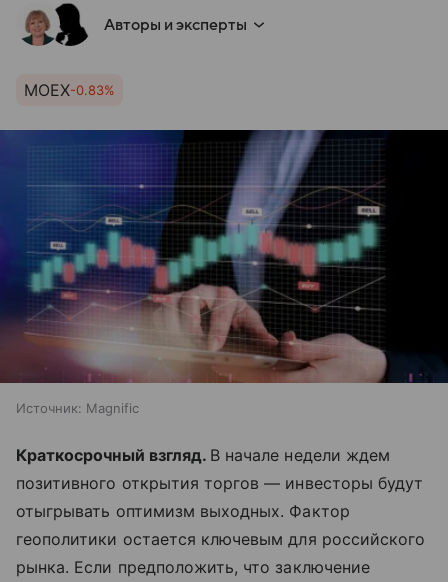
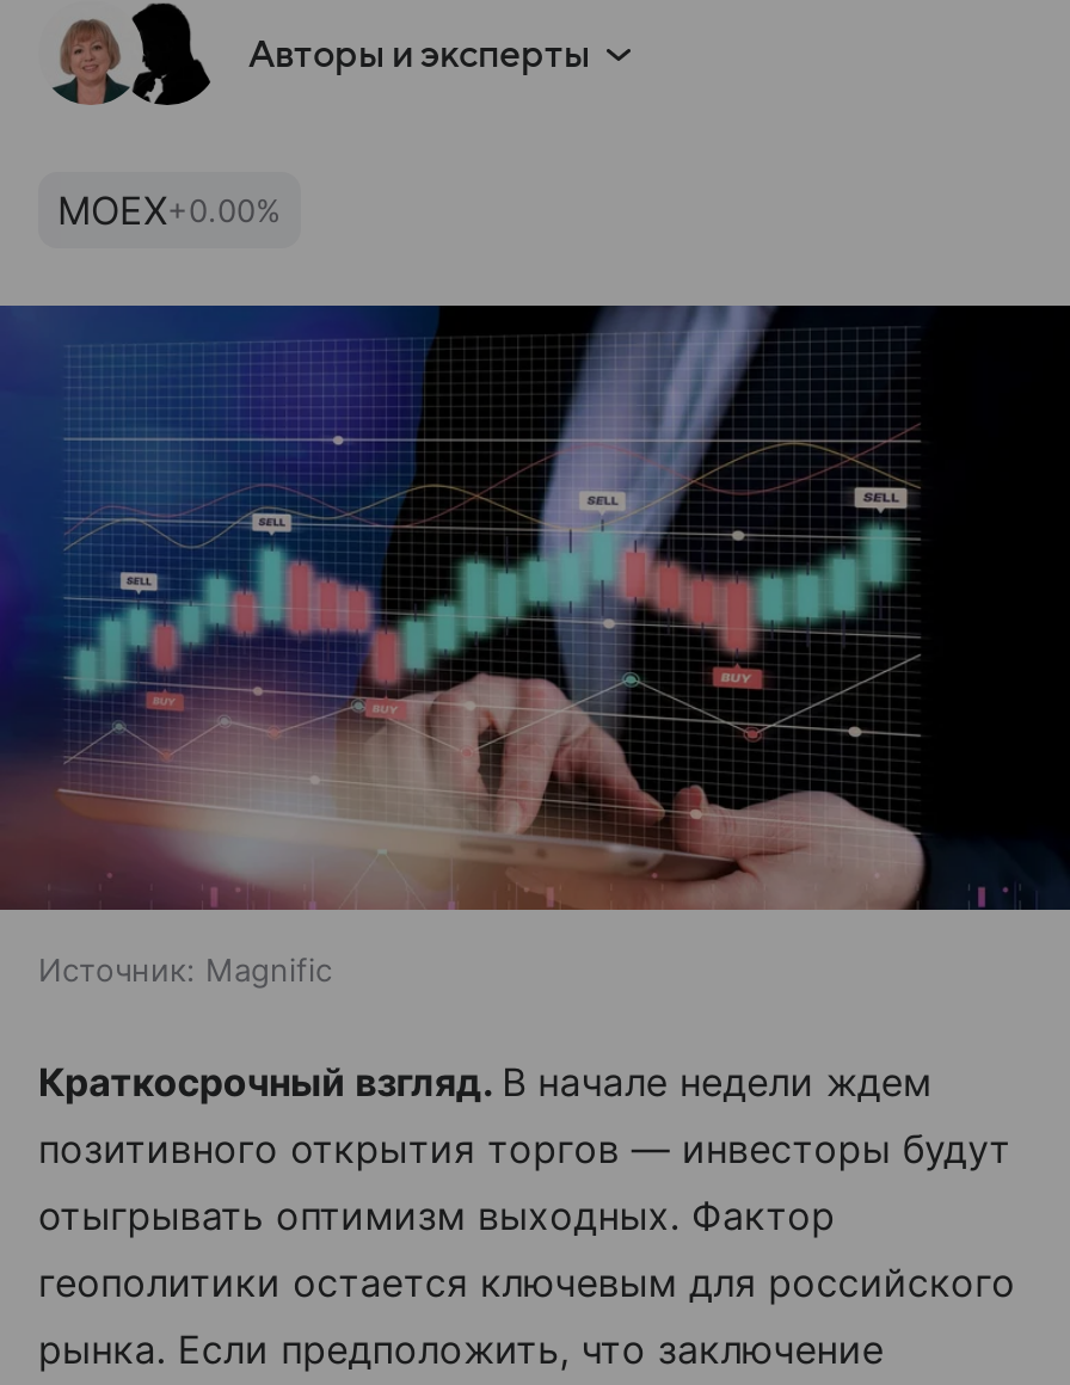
- MOEX-0.83%
+ MOEX+0.00%
